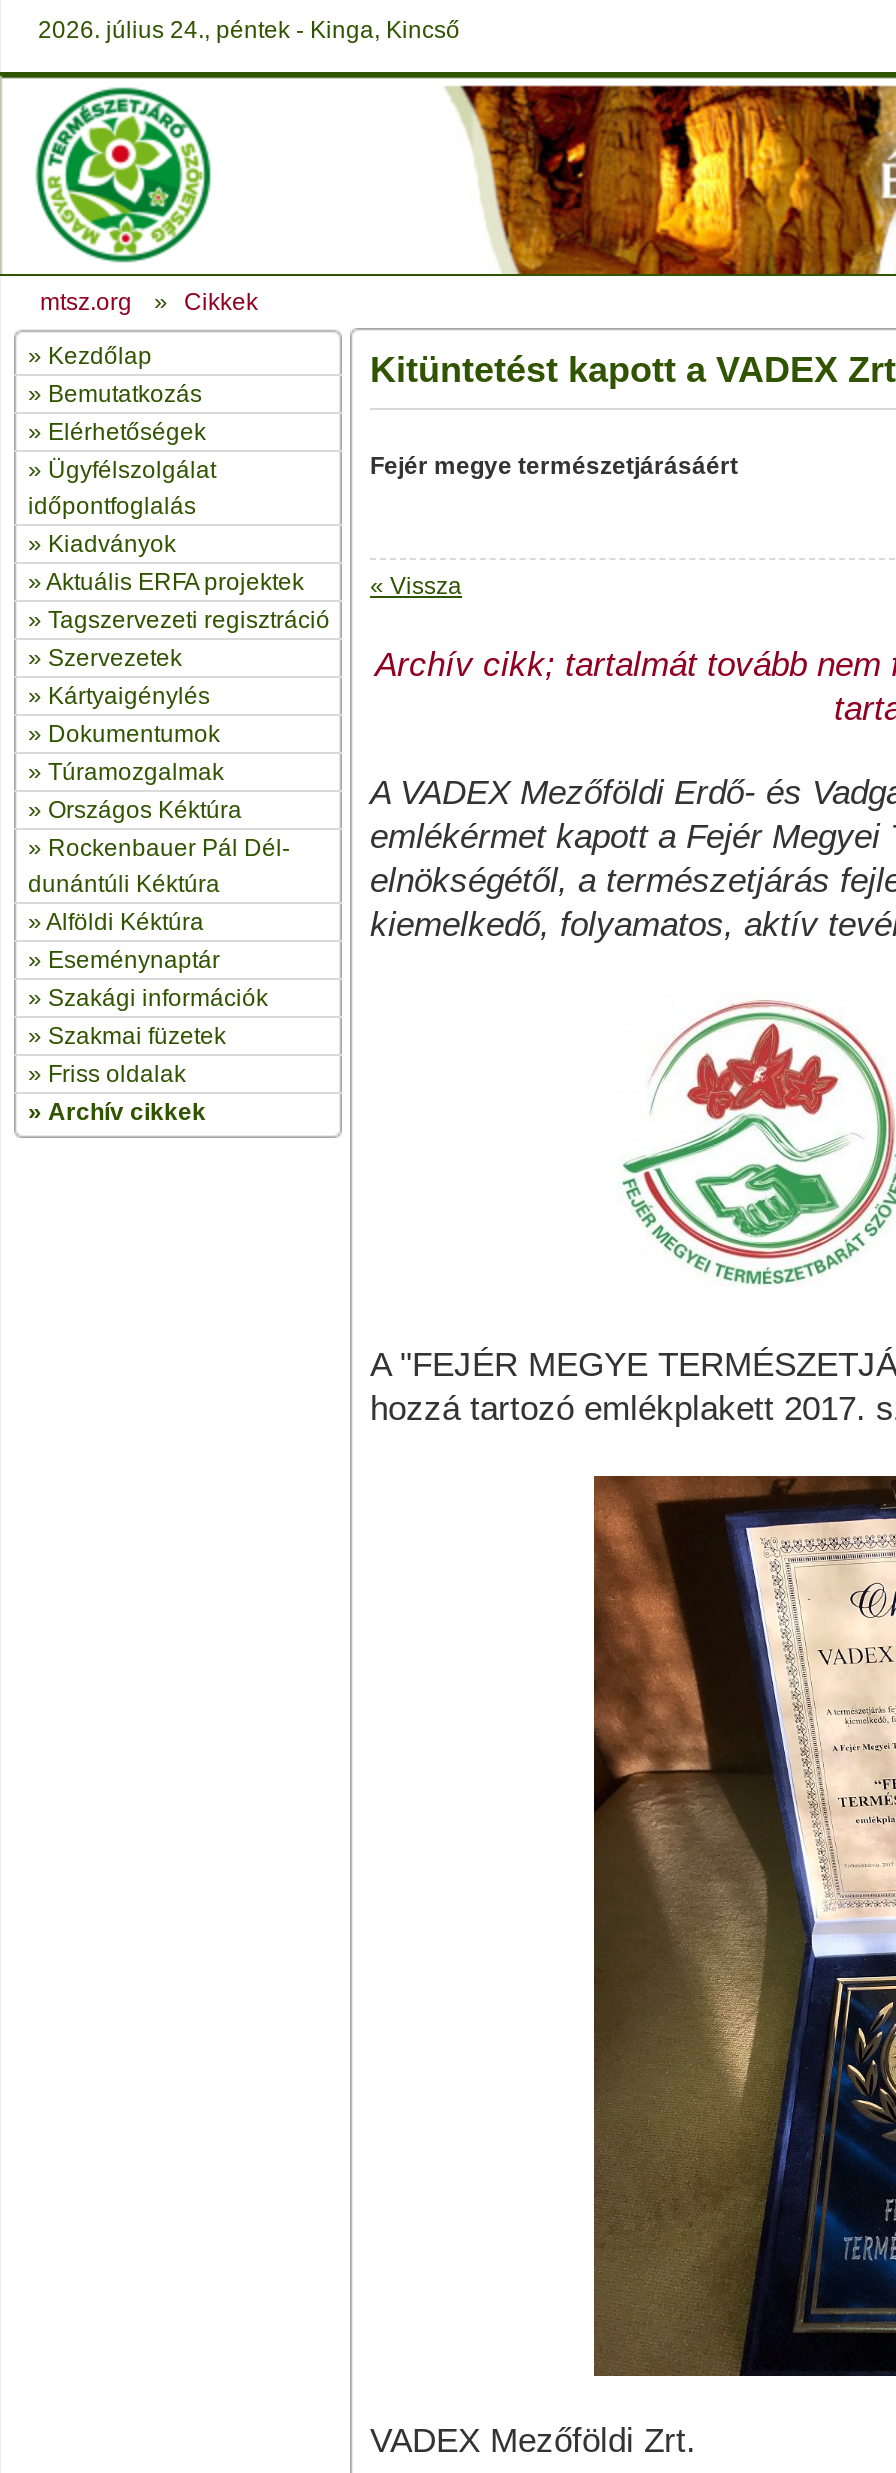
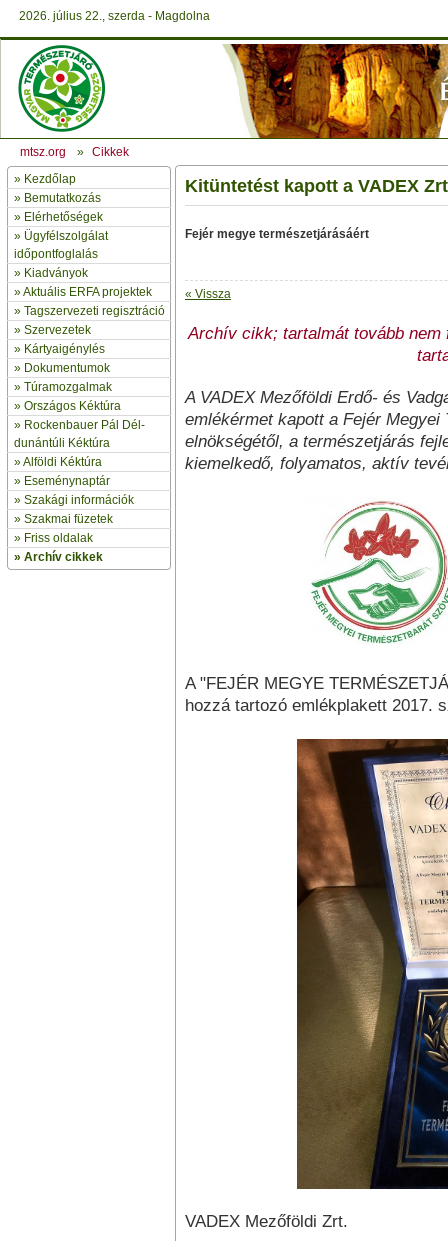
- 2026. július 24., péntek - Kinga, Kincső
+ 2026. július 22., szerda - Magdolna
